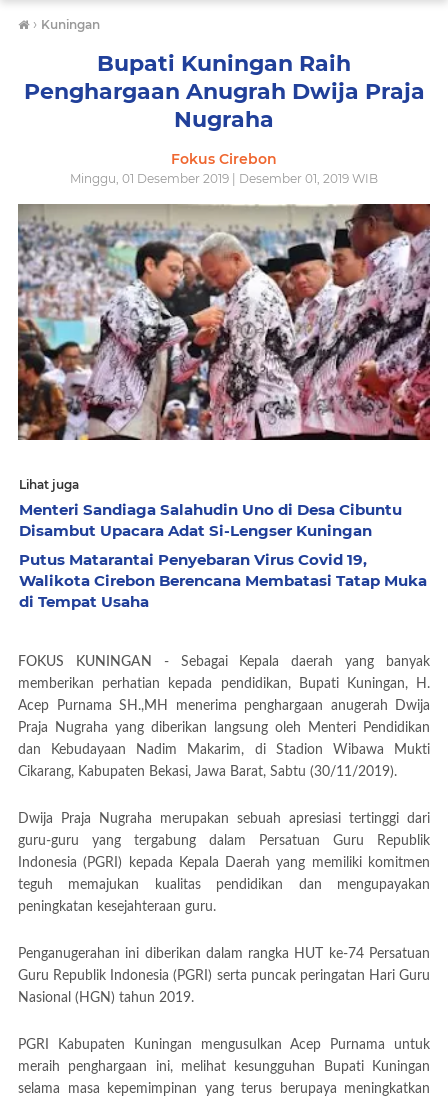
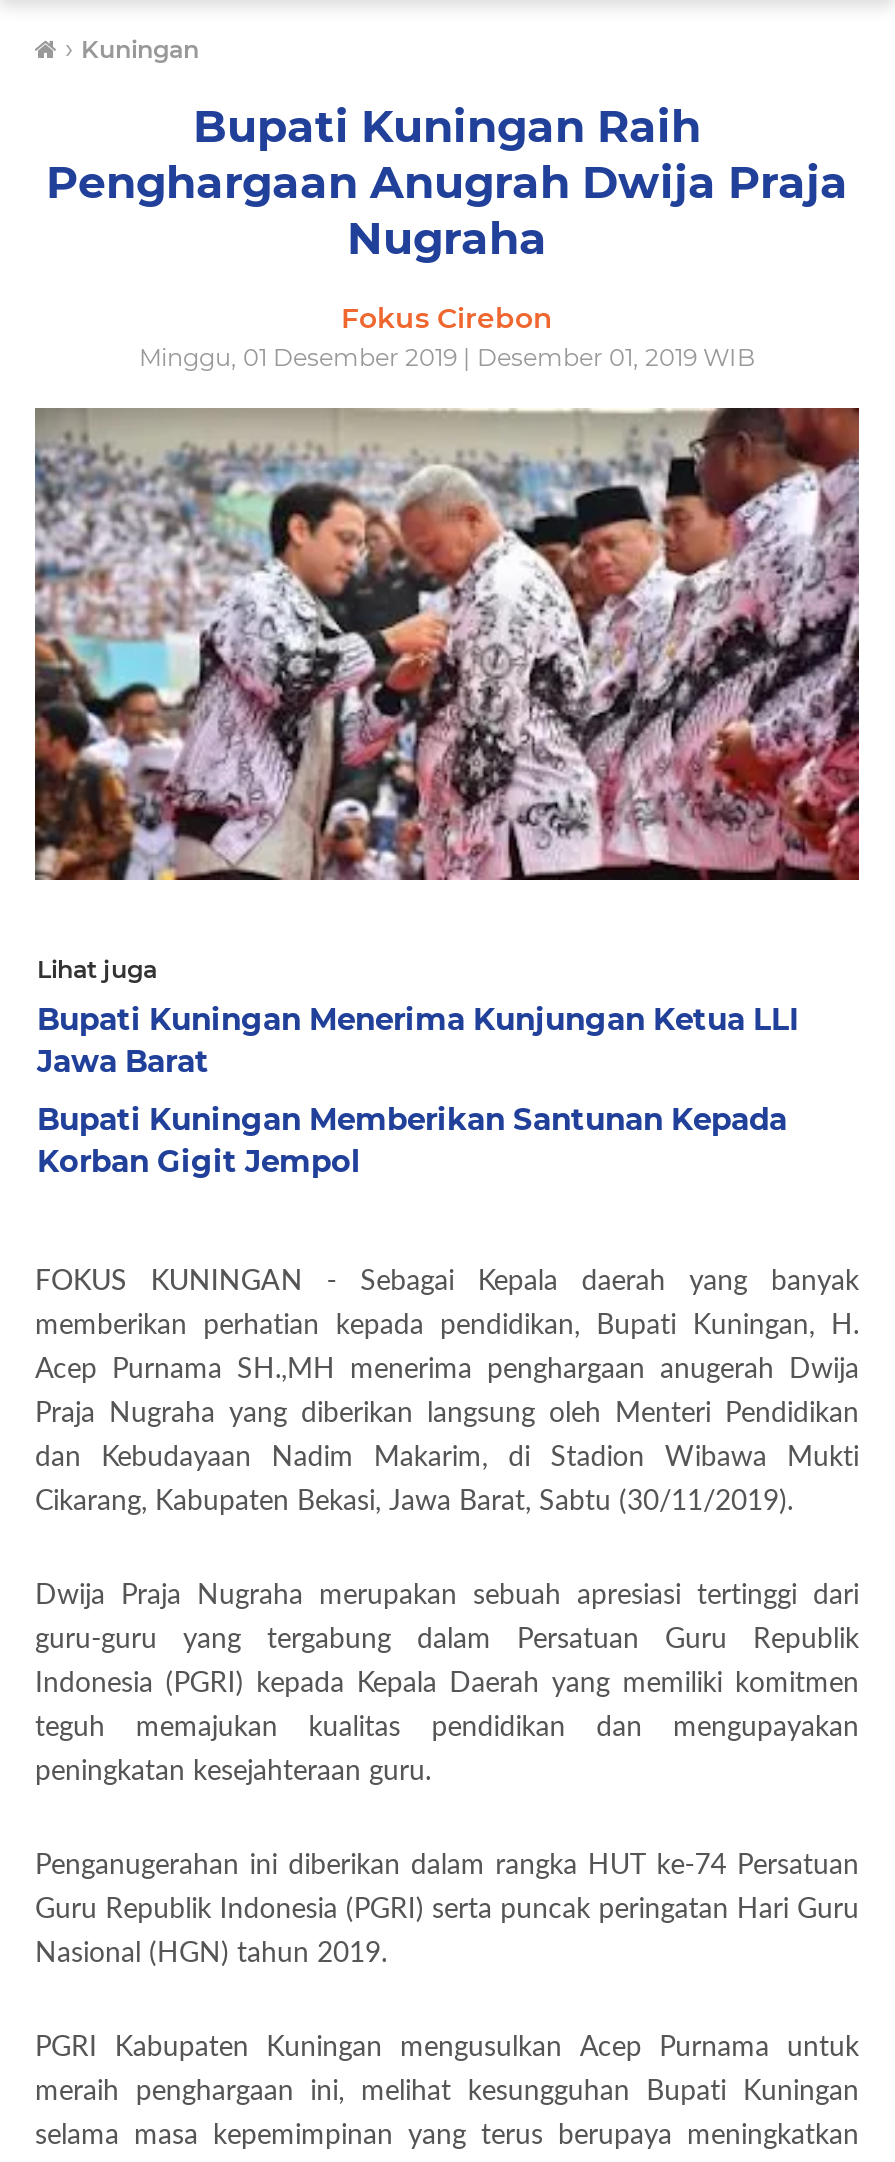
- Menteri Sandiaga Salahudin Uno di Desa Cibuntu
- Disambut Upacara Adat Si-Lengser Kuningan
+ Bupati Kuningan Menerima Kunjungan Ketua LLI
+ Jawa Barat

- Putus Matarantai Penyebaran Virus Covid 19,
- Walikota Cirebon Berencana Membatasi Tatap Muka
- di Tempat Usaha
+ Bupati Kuningan Memberikan Santunan Kepada
+ Korban Gigit Jempol
